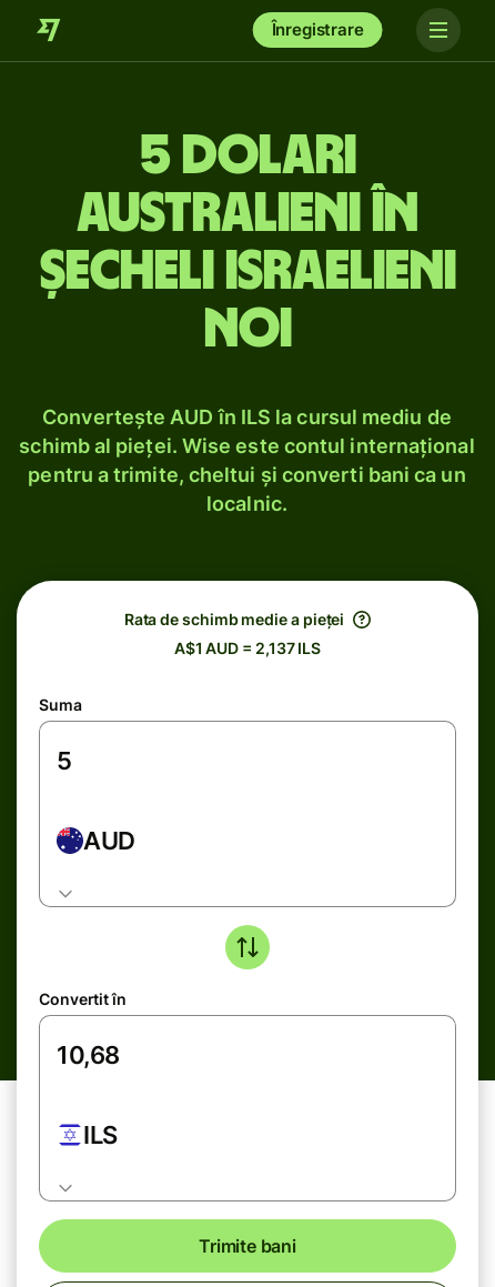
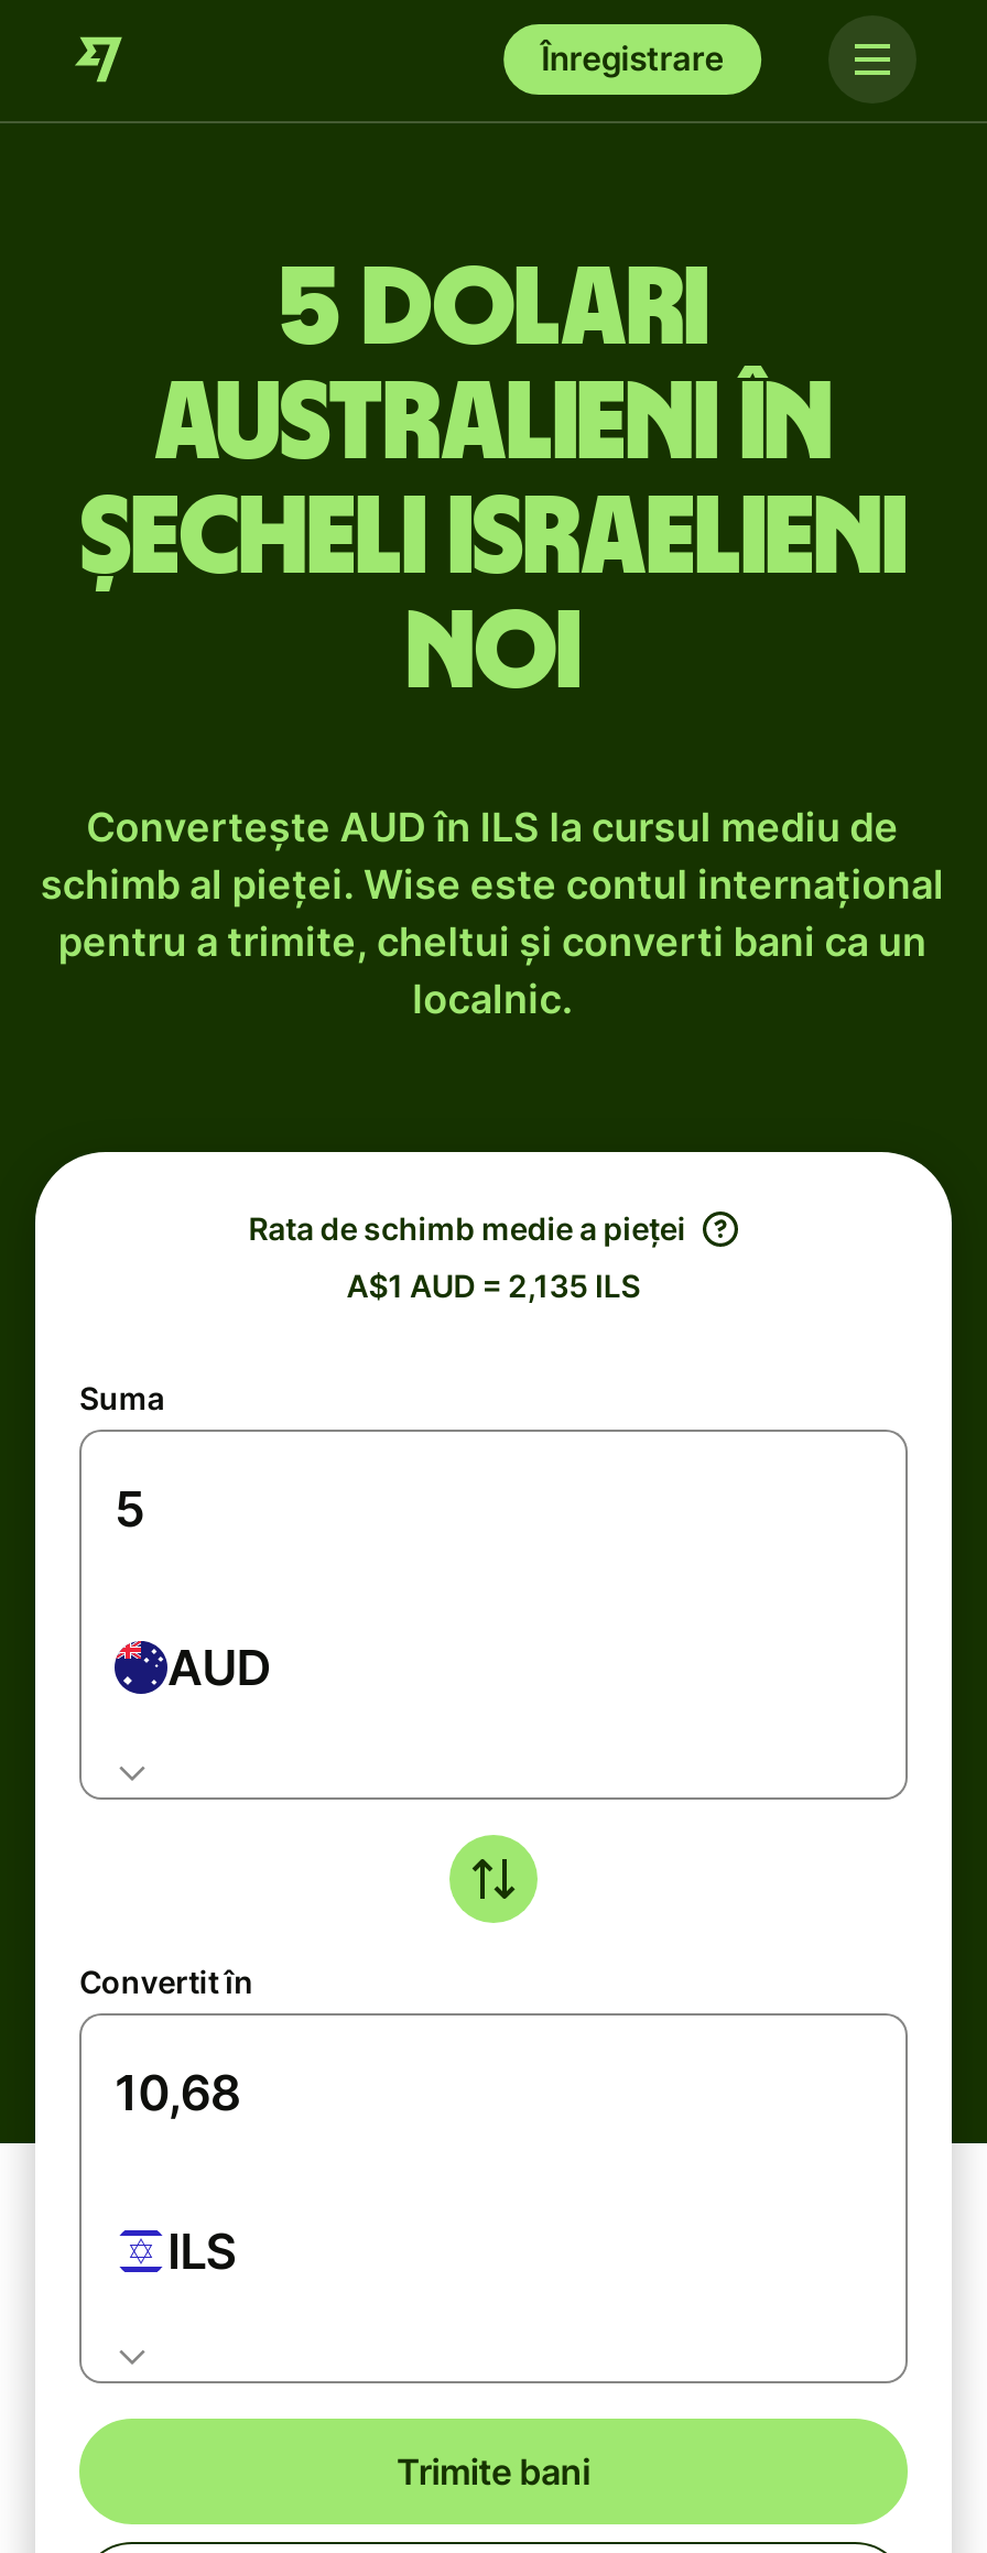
- A$1 AUD = 2,137 ILS
+ A$1 AUD = 2,135 ILS
